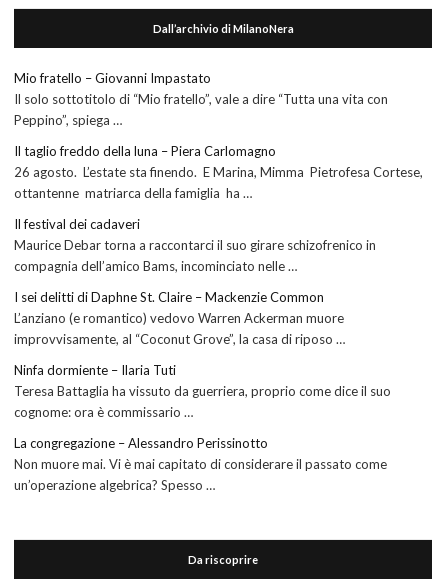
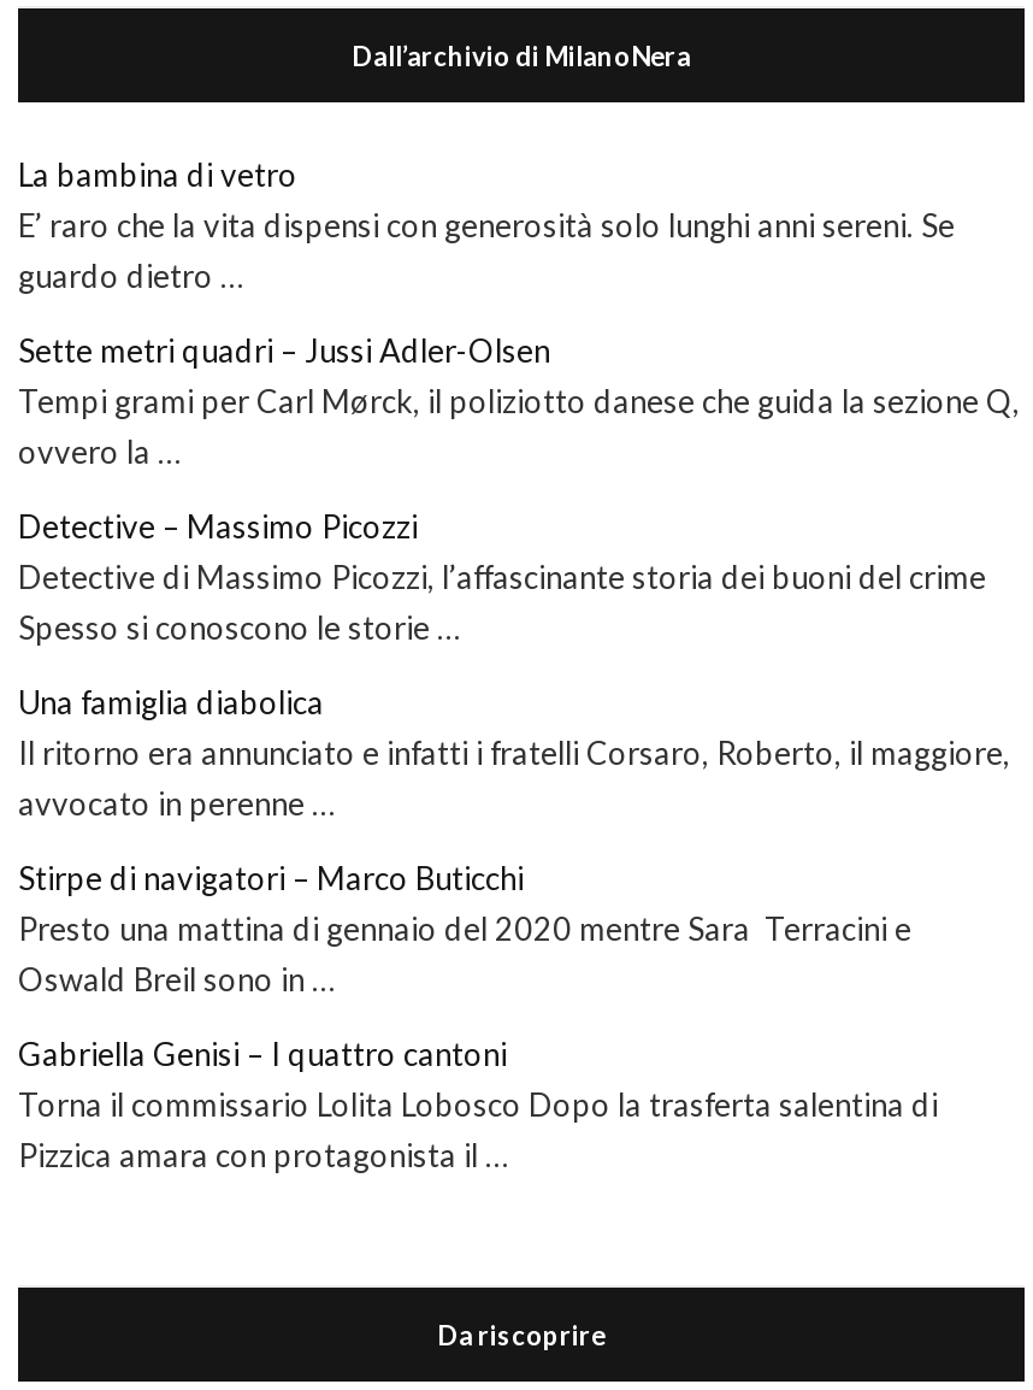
- Mio fratello – Giovanni Impastato
- Il solo sottotitolo di “Mio fratello”, vale a dire “Tutta una vita con
- Peppino”, spiega …
+ La bambina di vetro
+ E’ raro che la vita dispensi con generosità solo lunghi anni sereni. Se
+ guardo dietro …

- Il taglio freddo della luna – Piera Carlomagno
- 26 agosto. L’estate sta finendo. E Marina, Mimma Pietrofesa Cortese,
- ottantenne matriarca della famiglia ha …
+ Sette metri quadri – Jussi Adler-Olsen
+ Tempi grami per Carl Mørck, il poliziotto danese che guida la sezione Q,
+ ovvero la …

- Il festival dei cadaveri
- Maurice Debar torna a raccontarci il suo girare schizofrenico in
- compagnia dell’amico Bams, incominciato nelle …
+ Detective – Massimo Picozzi
+ Detective di Massimo Picozzi, l’affascinante storia dei buoni del crime
+ Spesso si conoscono le storie …

- I sei delitti di Daphne St. Claire – Mackenzie Common
- L’anziano (e romantico) vedovo Warren Ackerman muore
- improvvisamente, al “Coconut Grove”, la casa di riposo …
+ Una famiglia diabolica
+ Il ritorno era annunciato e infatti i fratelli Corsaro, Roberto, il maggiore,
+ avvocato in perenne …

- Ninfa dormiente – Ilaria Tuti
- Teresa Battaglia ha vissuto da guerriera, proprio come dice il suo
- cognome: ora è commissario …
+ Stirpe di navigatori – Marco Buticchi
+ Presto una mattina di gennaio del 2020 mentre Sara Terracini e
+ Oswald Breil sono in …

- La congregazione – Alessandro Perissinotto
- Non muore mai. Vi è mai capitato di considerare il passato come
- un’operazione algebrica? Spesso …
+ Gabriella Genisi – I quattro cantoni
+ Torna il commissario Lolita Lobosco Dopo la trasferta salentina di
+ Pizzica amara con protagonista il …
